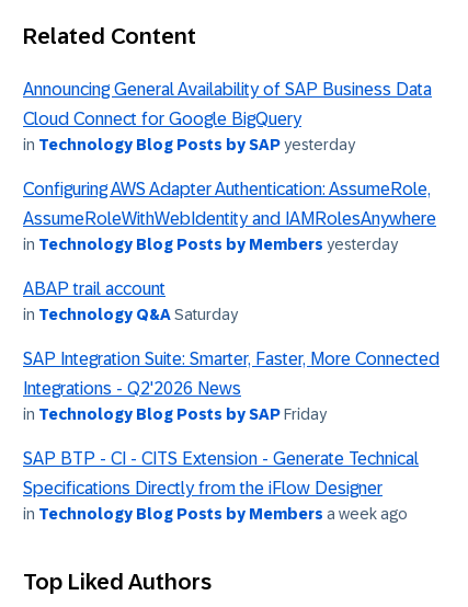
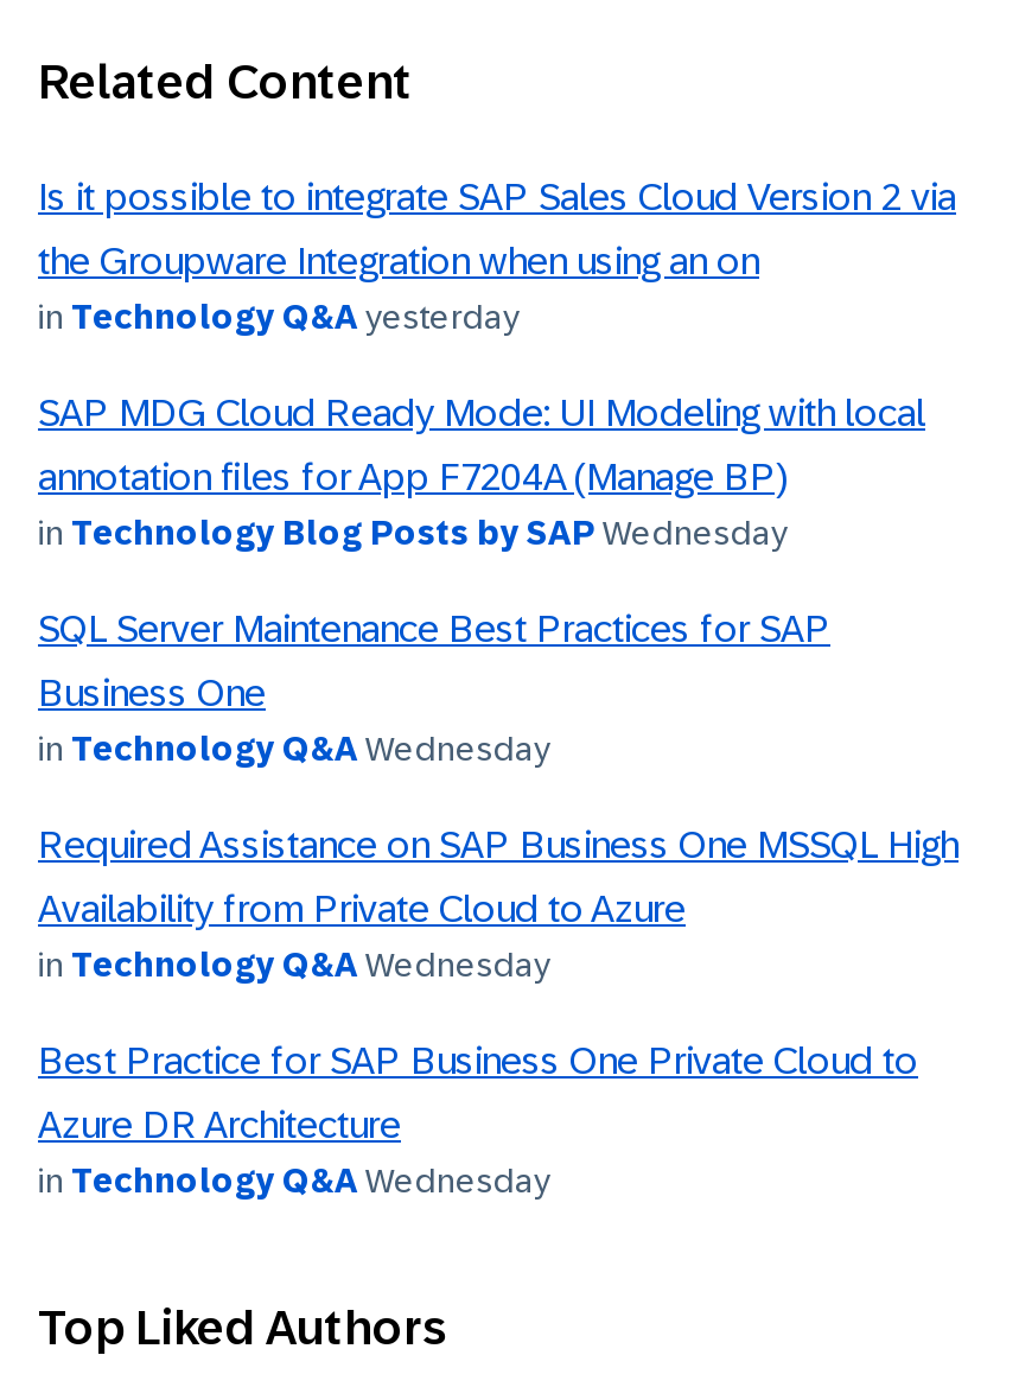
- Announcing General Availability of SAP Business Data
- Cloud Connect for Google BigQuery
- in Technology Blog Posts by SAP yesterday
- Configuring AWS Adapter Authentication: AssumeRole,
- AssumeRoleWithWebIdentity and IAMRolesAnywhere
- in Technology Blog Posts by Members yesterday
- ABAP trail account
- in Technology Q&A Saturday
- SAP Integration Suite: Smarter, Faster, More Connected
- Integrations - Q2'2026 News
- in Technology Blog Posts by SAP Friday
- SAP BTP - CI - CITS Extension - Generate Technical
- Specifications Directly from the iFlow Designer
- in Technology Blog Posts by Members a week ago
+ Is it possible to integrate SAP Sales Cloud Version 2 via
+ the Groupware Integration when using an on
+ in Technology Q&A yesterday
+ SAP MDG Cloud Ready Mode: UI Modeling with local
+ annotation files for App F7204A (Manage BP)
+ in Technology Blog Posts by SAP Wednesday
+ SQL Server Maintenance Best Practices for SAP
+ Business One
+ in Technology Q&A Wednesday
+ Required Assistance on SAP Business One MSSQL High
+ Availability from Private Cloud to Azure
+ in Technology Q&A Wednesday
+ Best Practice for SAP Business One Private Cloud to
+ Azure DR Architecture
+ in Technology Q&A Wednesday
